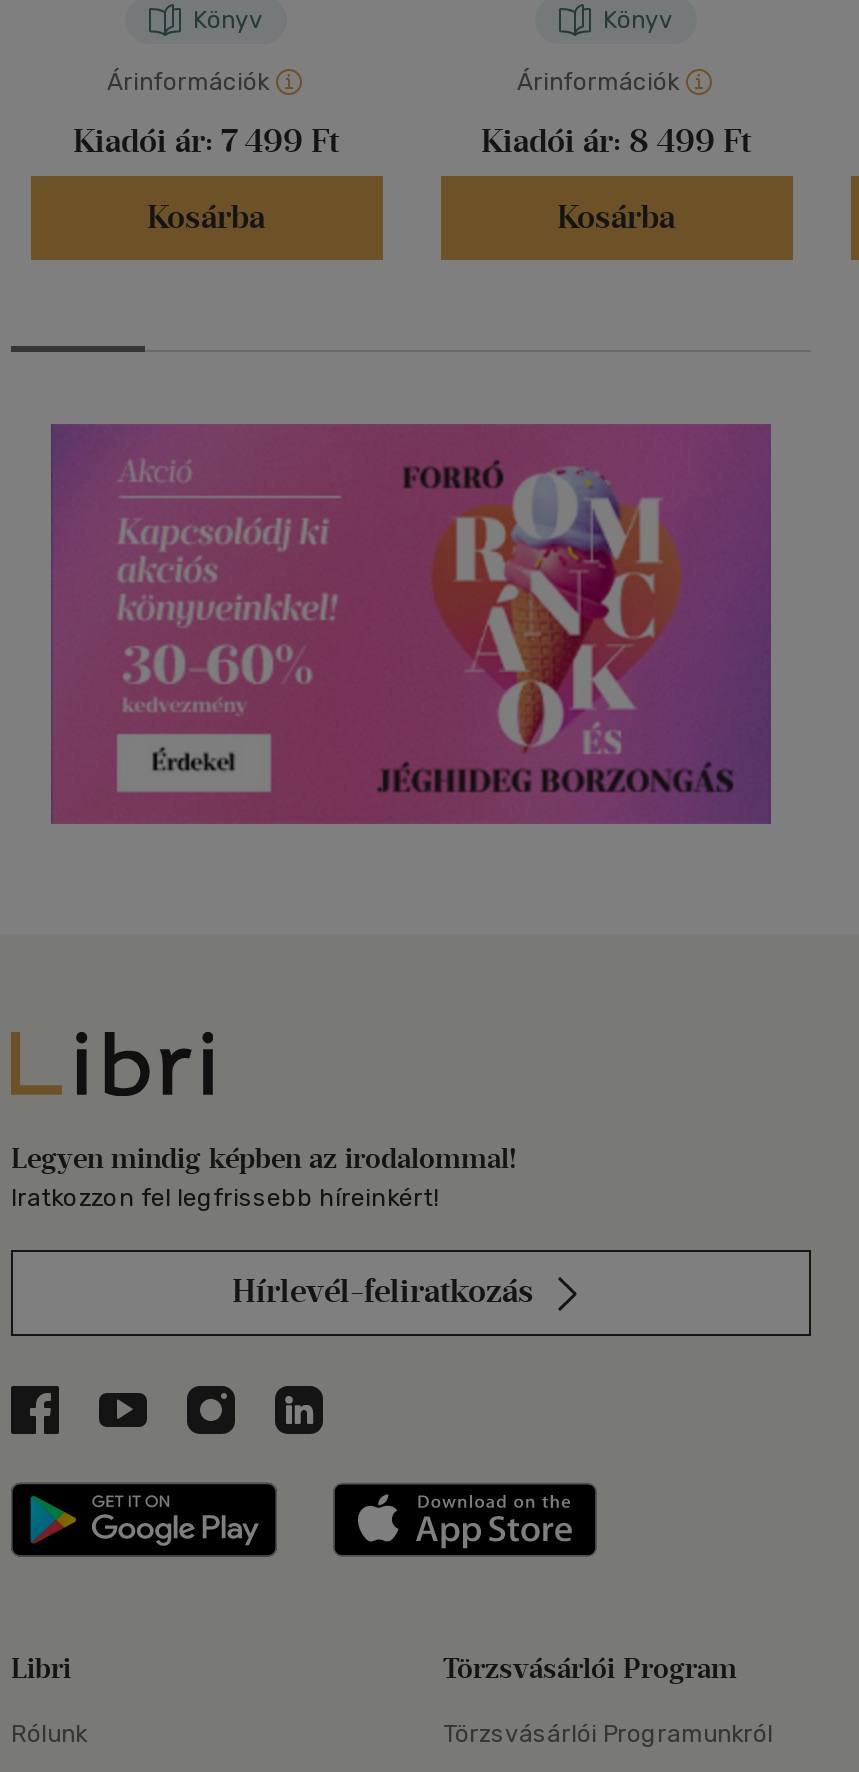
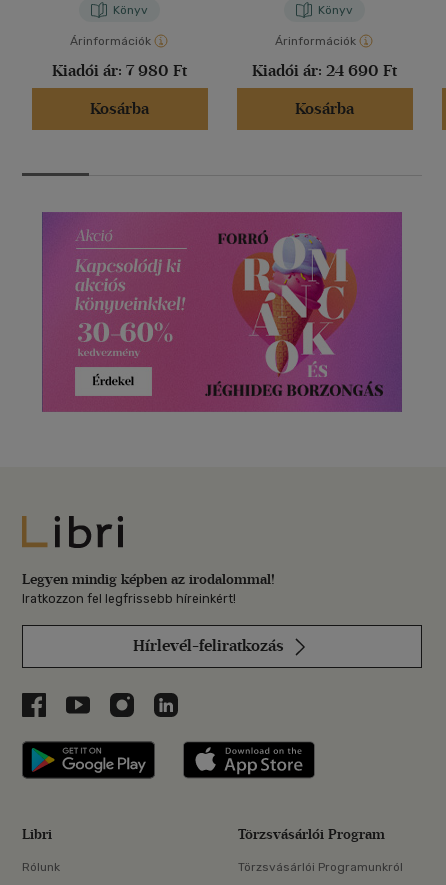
- Kiadói ár: 7 499 Ft
+ Kiadói ár: 7 980 Ft

- Kiadói ár: 8 499 Ft
+ Kiadói ár: 24 690 Ft
